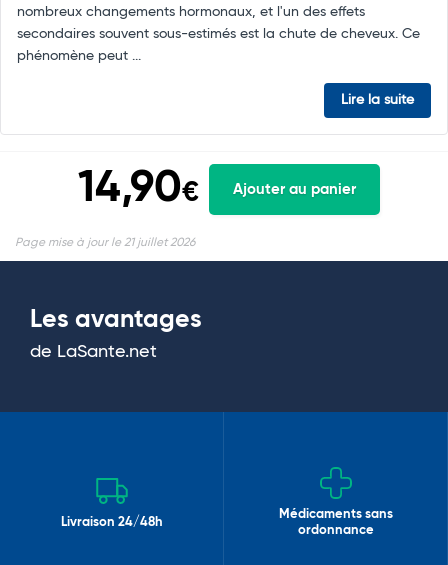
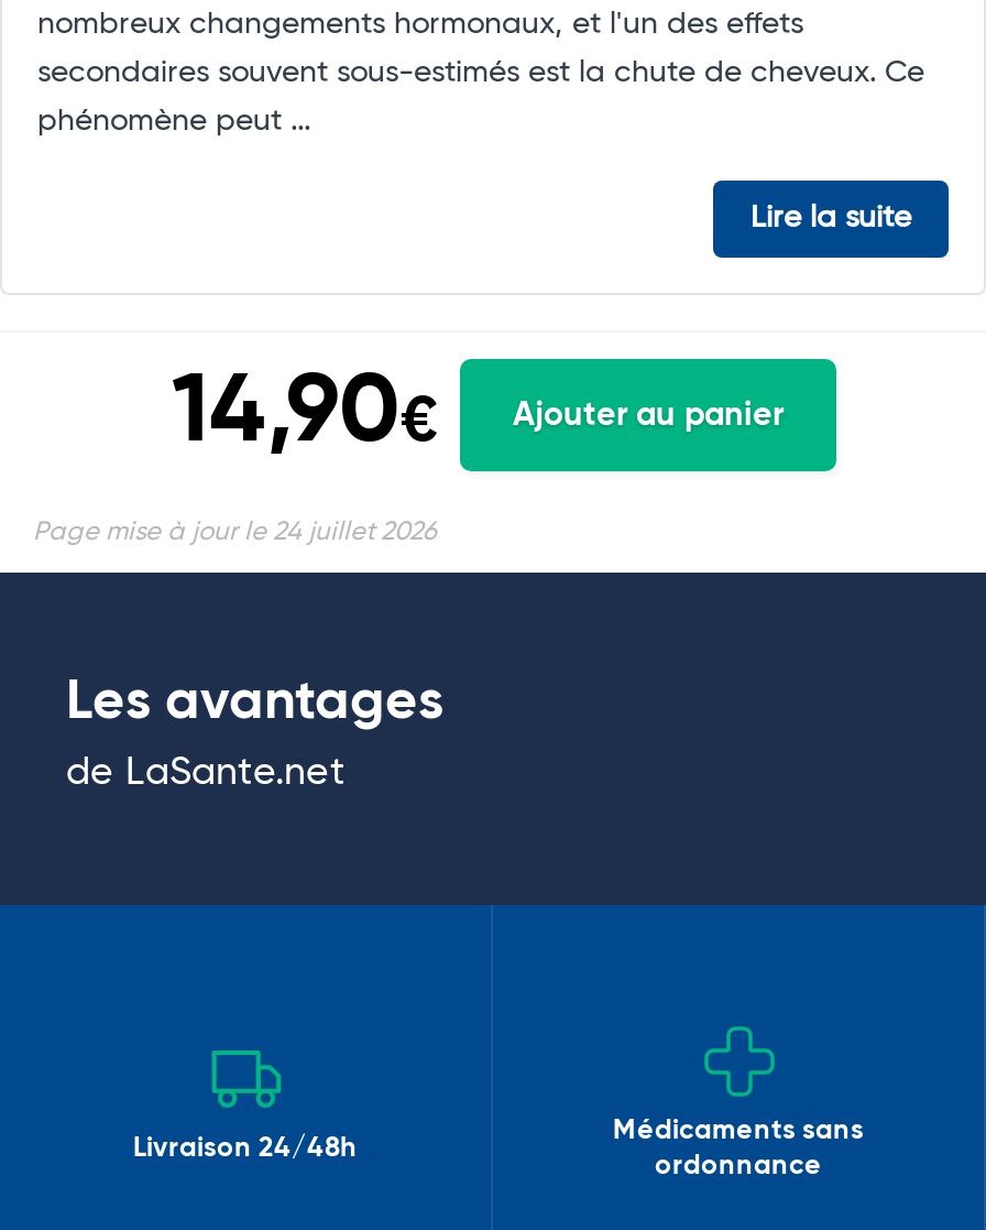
- Page mise à jour le 21 juillet 2026
+ Page mise à jour le 24 juillet 2026
